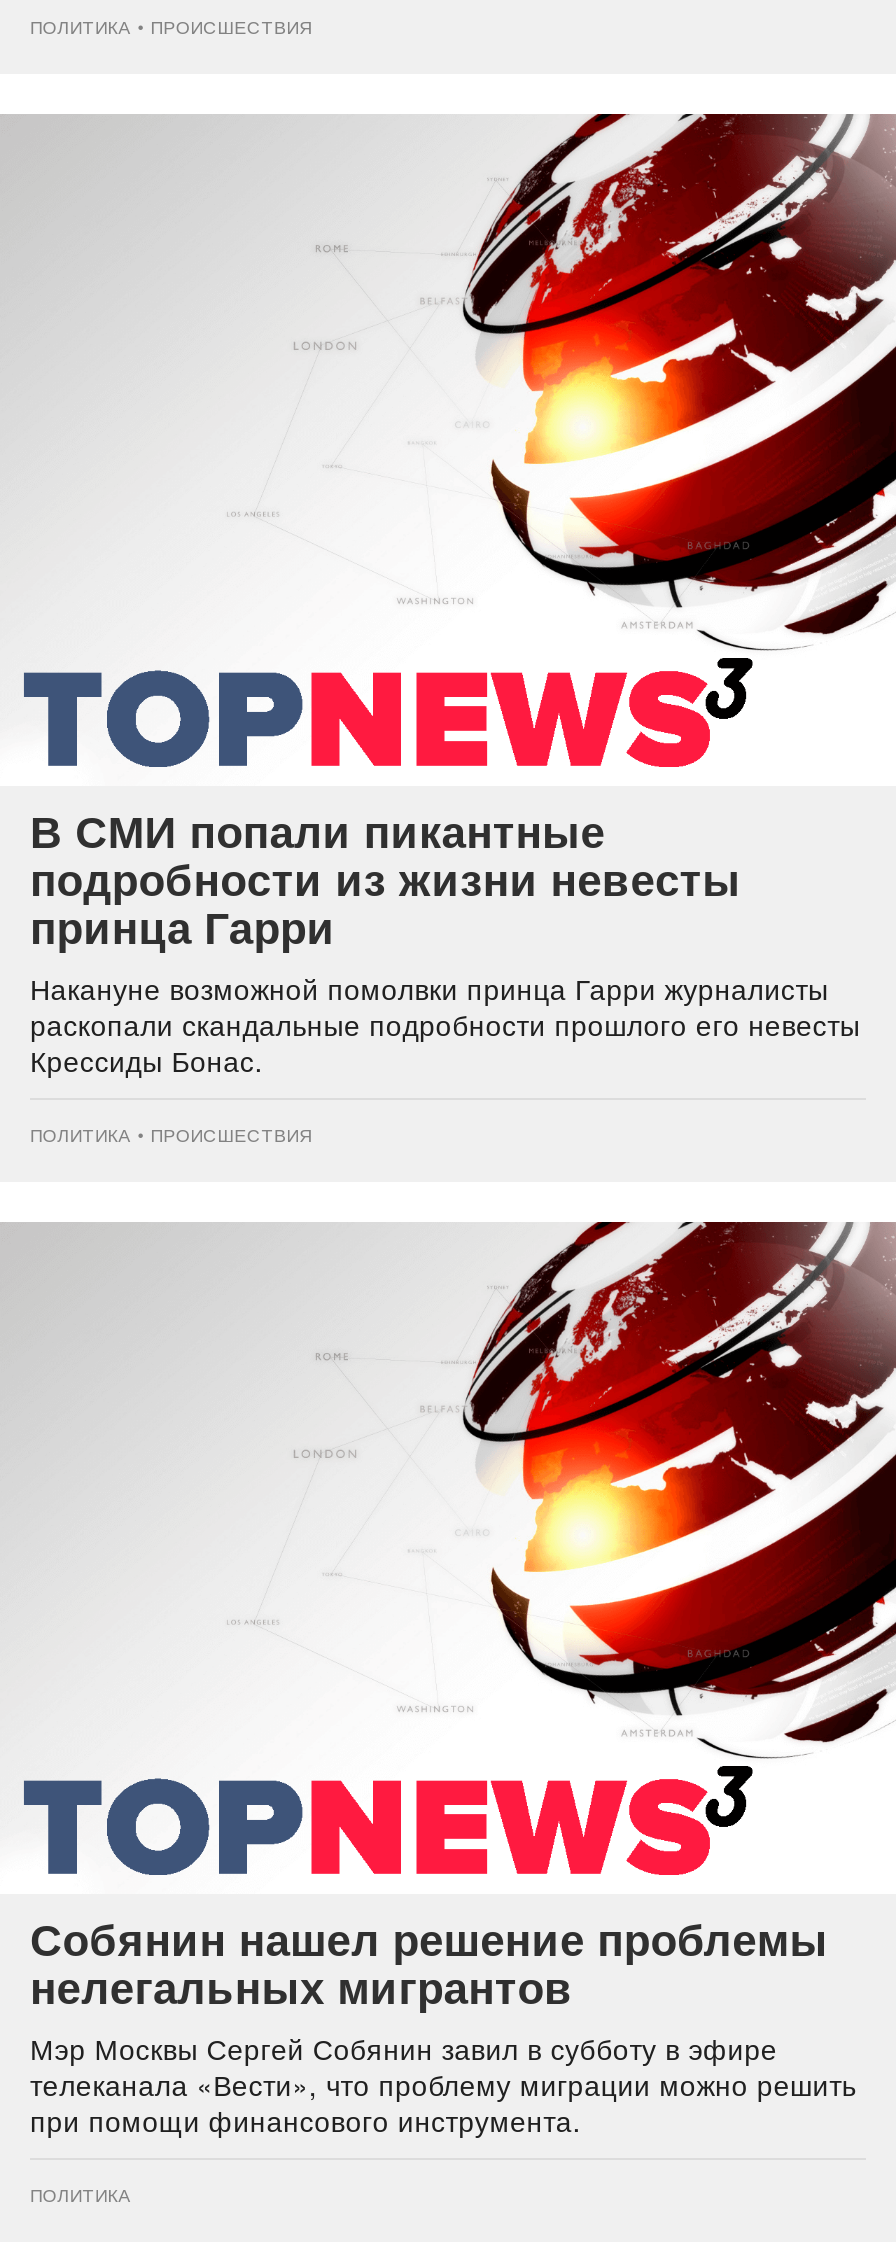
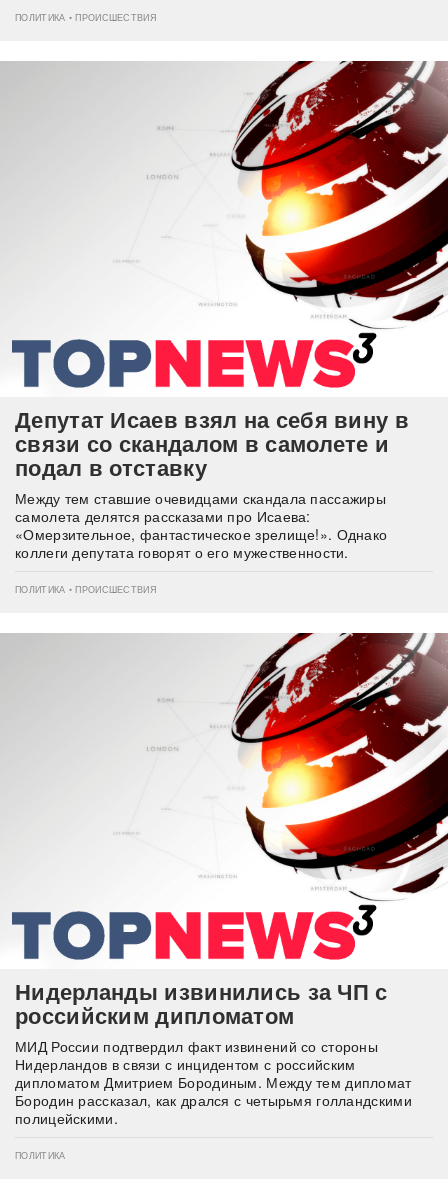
- В СМИ попали пикантные
- подробности из жизни невесты
- принца Гарри
- Накануне возможной помолвки принца Гарри журналисты
- раскопали скандальные подробности прошлого его невесты
- Крессиды Бонас.
+ Депутат Исаев взял на себя вину в
+ связи со скандалом в самолете и
+ подал в отставку
+ Между тем ставшие очевидцами скандала пассажиры
+ самолета делятся рассказами про Исаева:
+ «Омерзительное, фантастическое зрелище!». Однако
+ коллеги депутата говорят о его мужественности.

- Собянин нашел решение проблемы
- нелегальных мигрантов
- Мэр Москвы Сергей Собянин завил в субботу в эфире
- телеканала «Вести», что проблему миграции можно решить
- при помощи финансового инструмента.
+ Нидерланды извинились за ЧП с
+ российским дипломатом
+ МИД России подтвердил факт извинений со стороны
+ Нидерландов в связи с инцидентом с российским
+ дипломатом Дмитрием Бородиным. Между тем дипломат
+ Бородин рассказал, как дрался с четырьмя голландскими
+ полицейскими.
